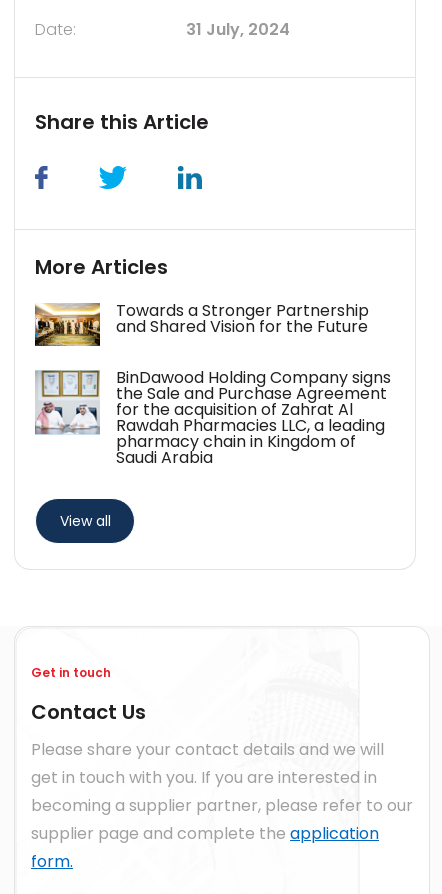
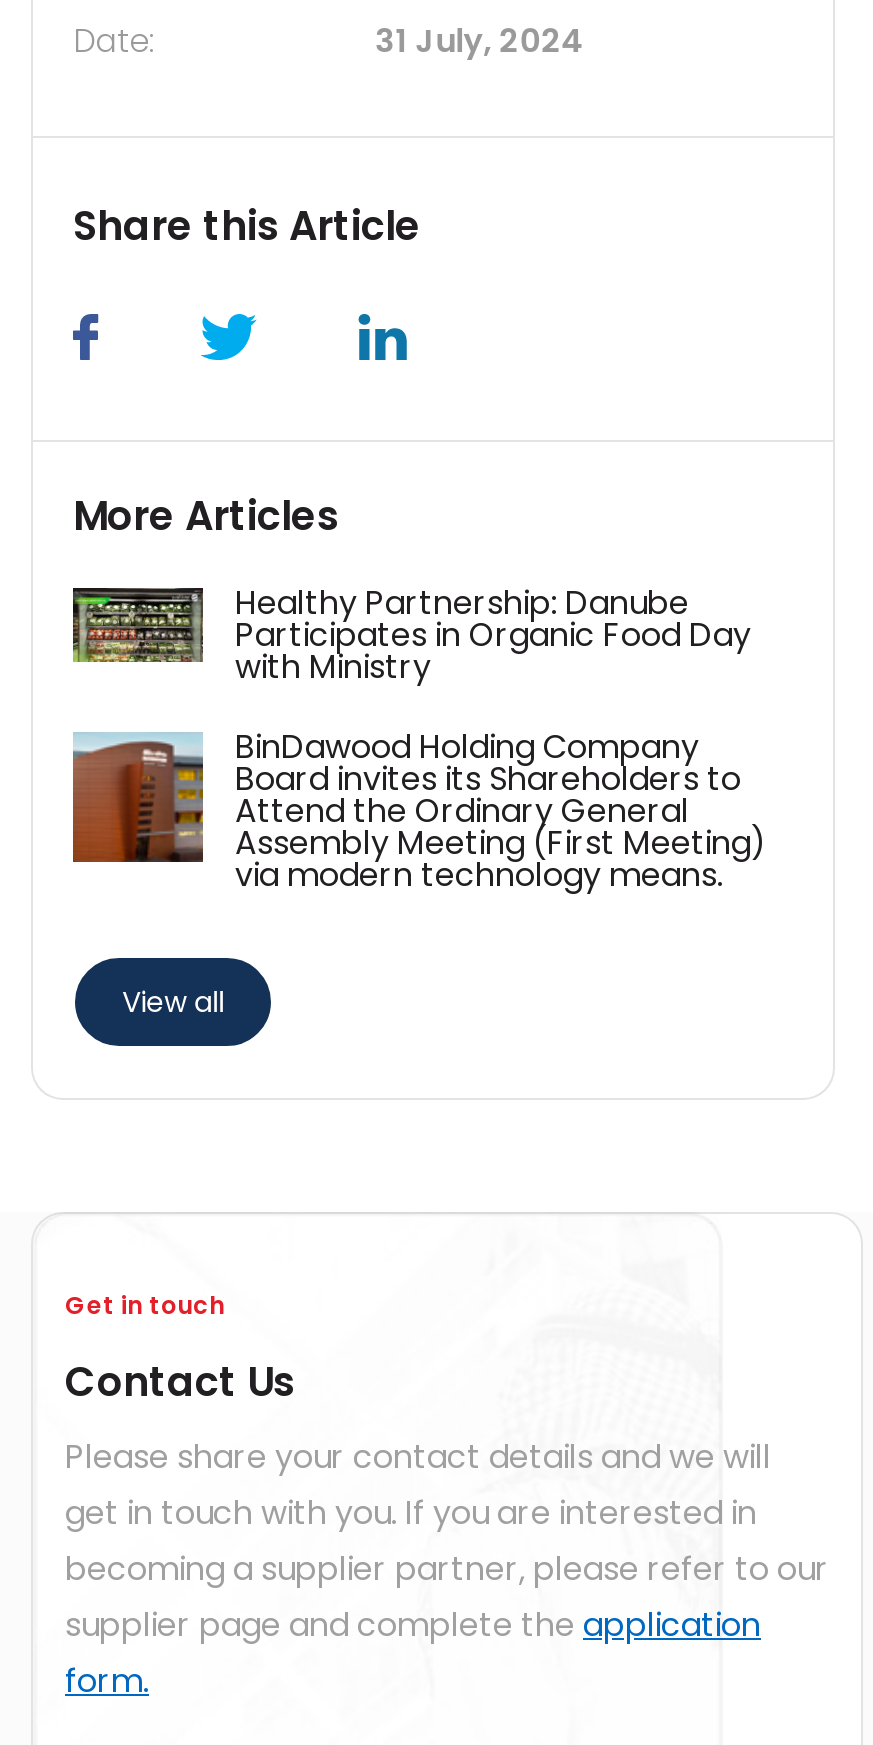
- [image]
- Towards a Stronger Partnership
- and Shared Vision for the Future
+ [image]
+ Healthy Partnership: Danube
+ Participates in Organic Food Day
+ with Ministry

- [image]
- BinDawood Holding Company signs
- the Sale and Purchase Agreement
- for the acquisition of Zahrat Al
- Rawdah Pharmacies LLC, a leading
- pharmacy chain in Kingdom of
- Saudi Arabia
+ [image]
+ BinDawood Holding Company
+ Board invites its Shareholders to
+ Attend the Ordinary General
+ Assembly Meeting (First Meeting)
+ via modern technology means.
